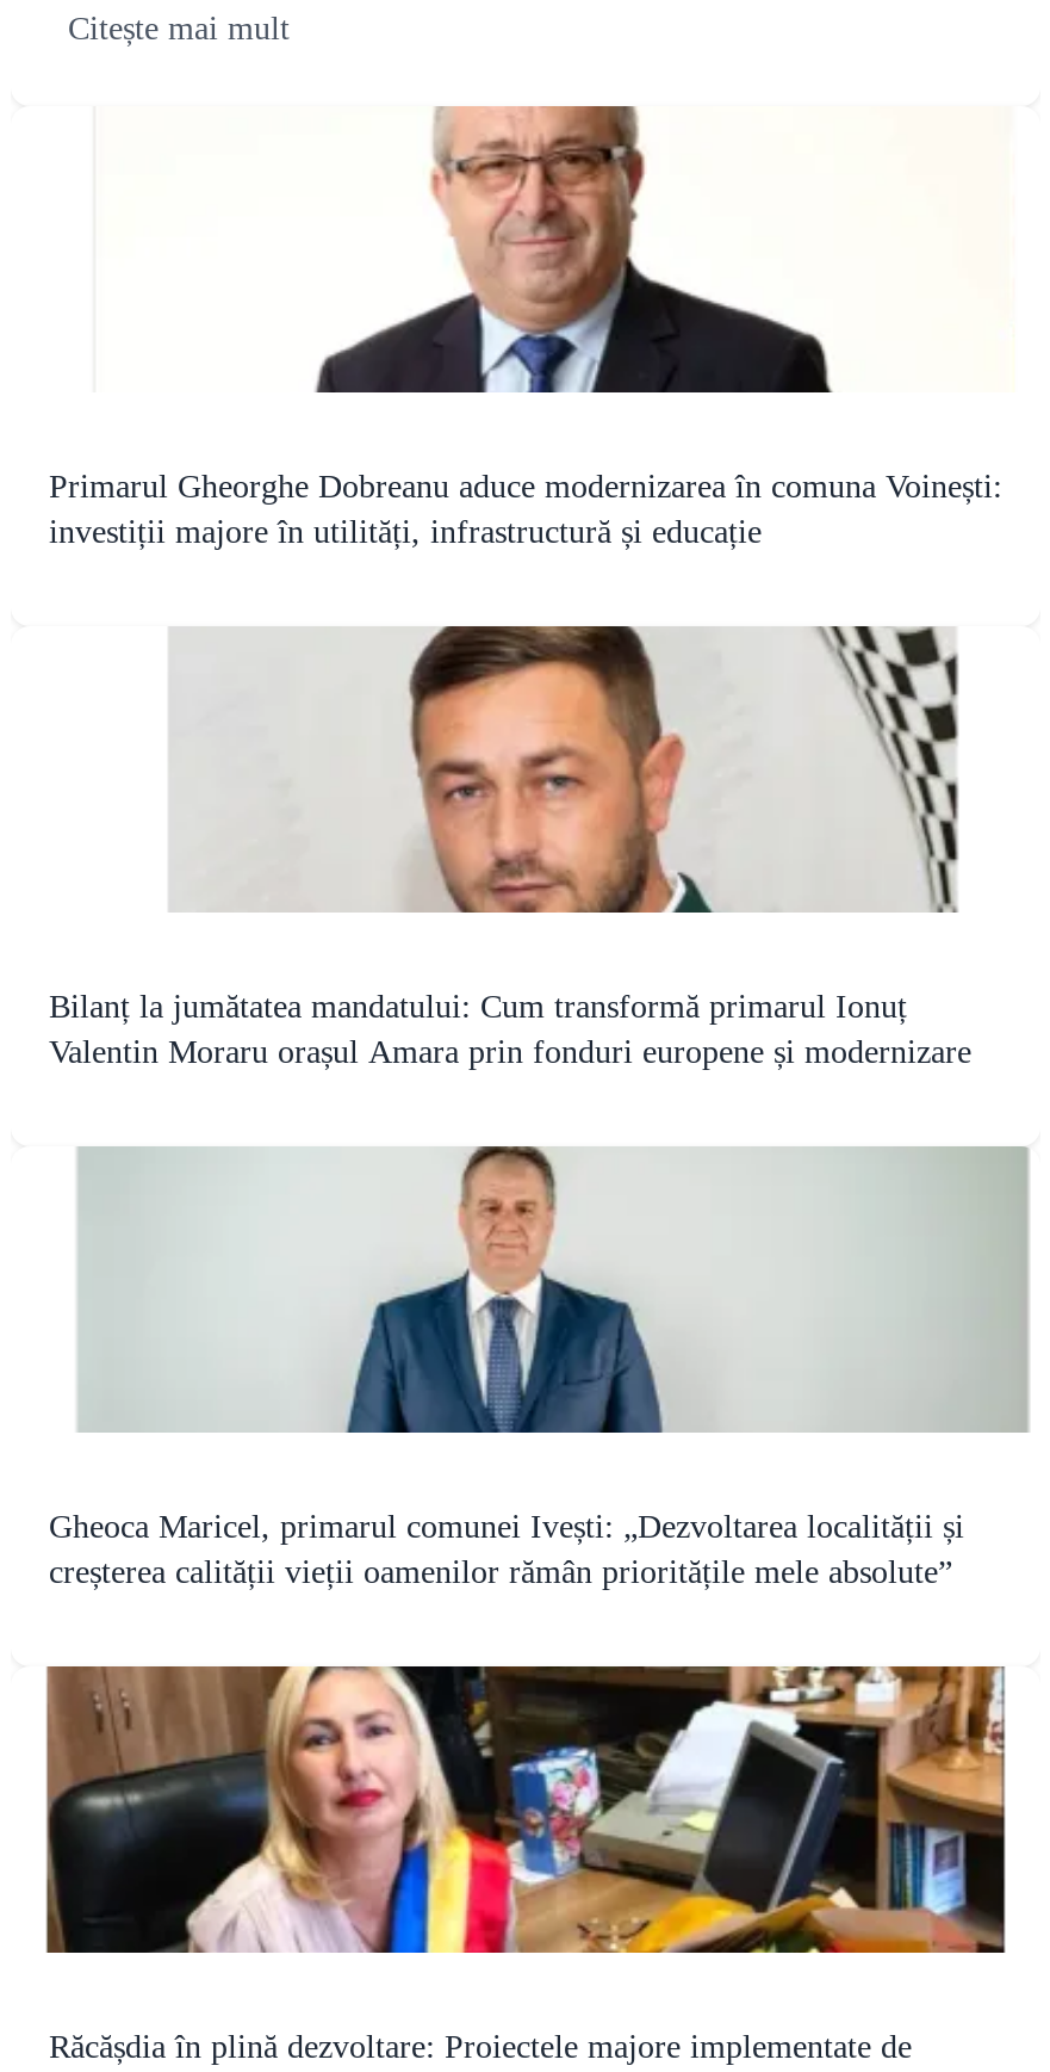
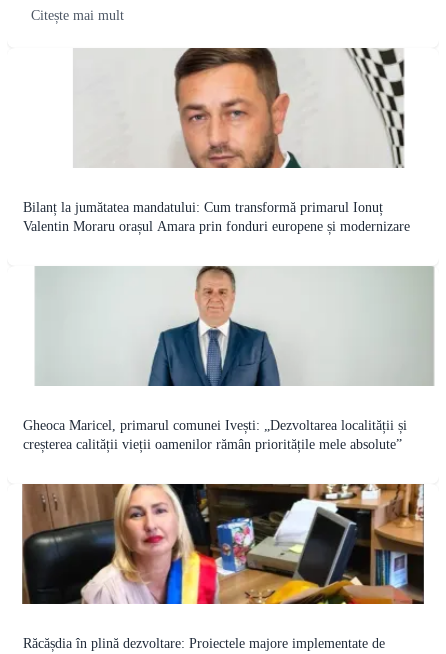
- [image]
- Primarul Gheorghe Dobreanu aduce modernizarea în comuna Voinești:
- investiții majore în utilități, infrastructură și educație
